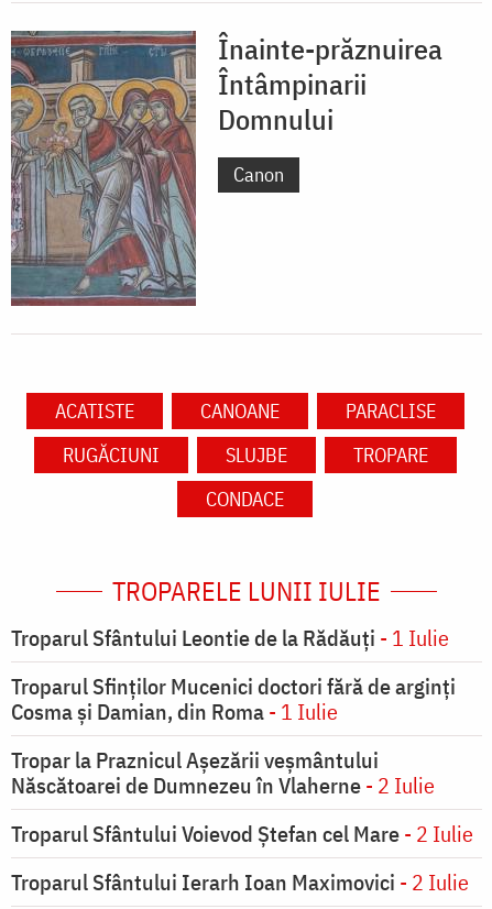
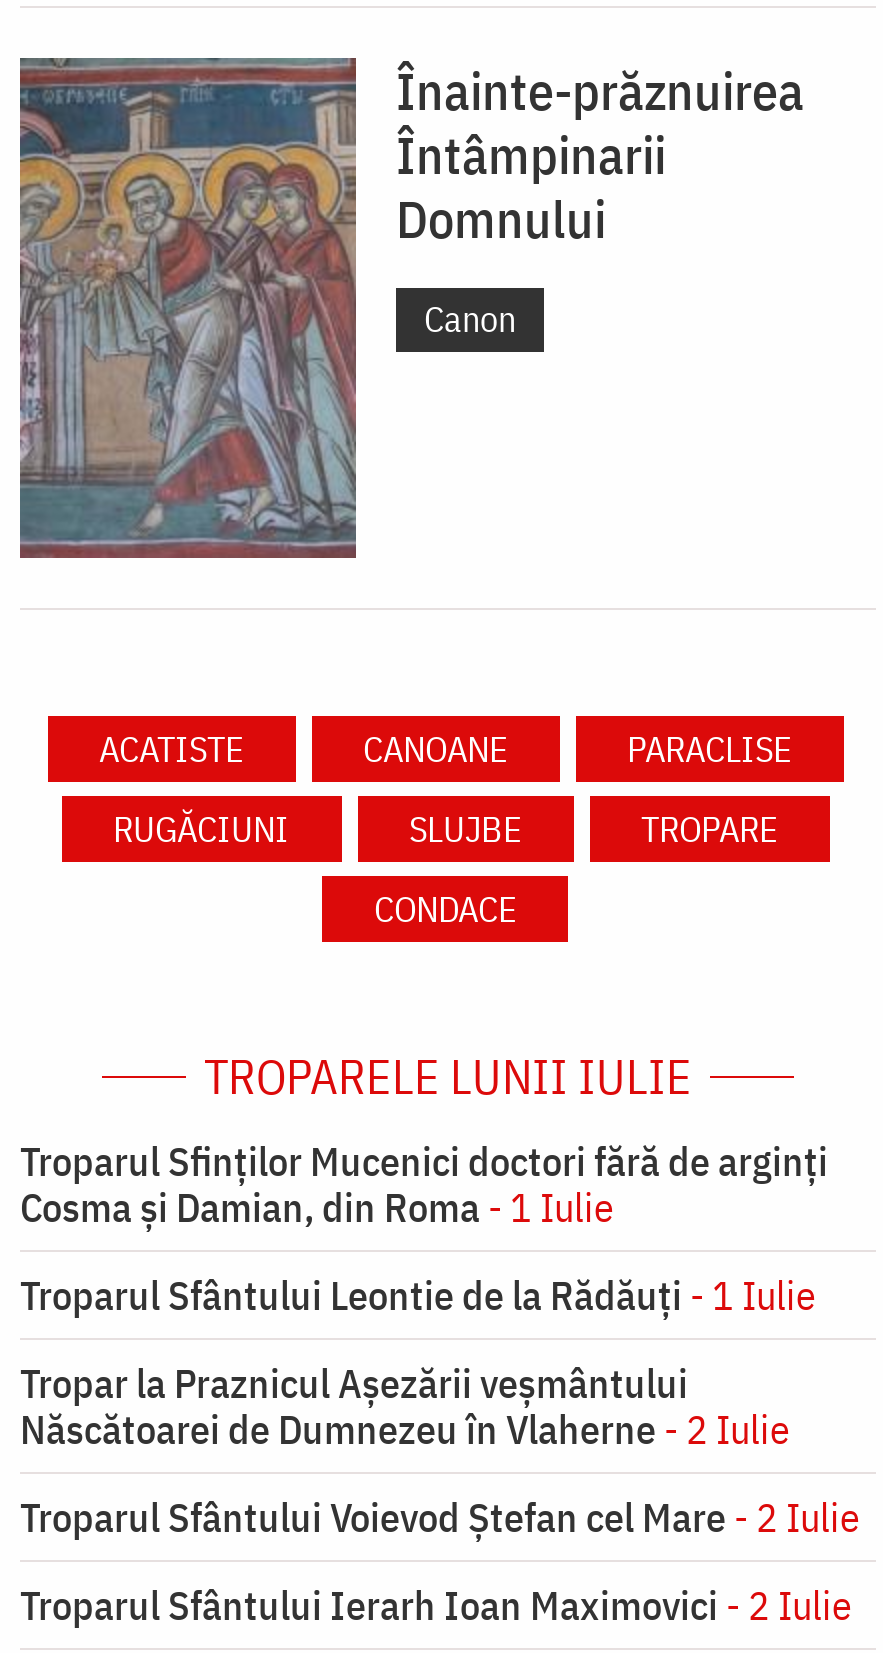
moved down: Troparul Sfântului Leontie de la Rădăuţi - 1 Iulie

moved up: Troparul Sfinţilor Mucenici doctori fără de arginţi | Cosma şi Damian, din Roma - 1 Iulie
